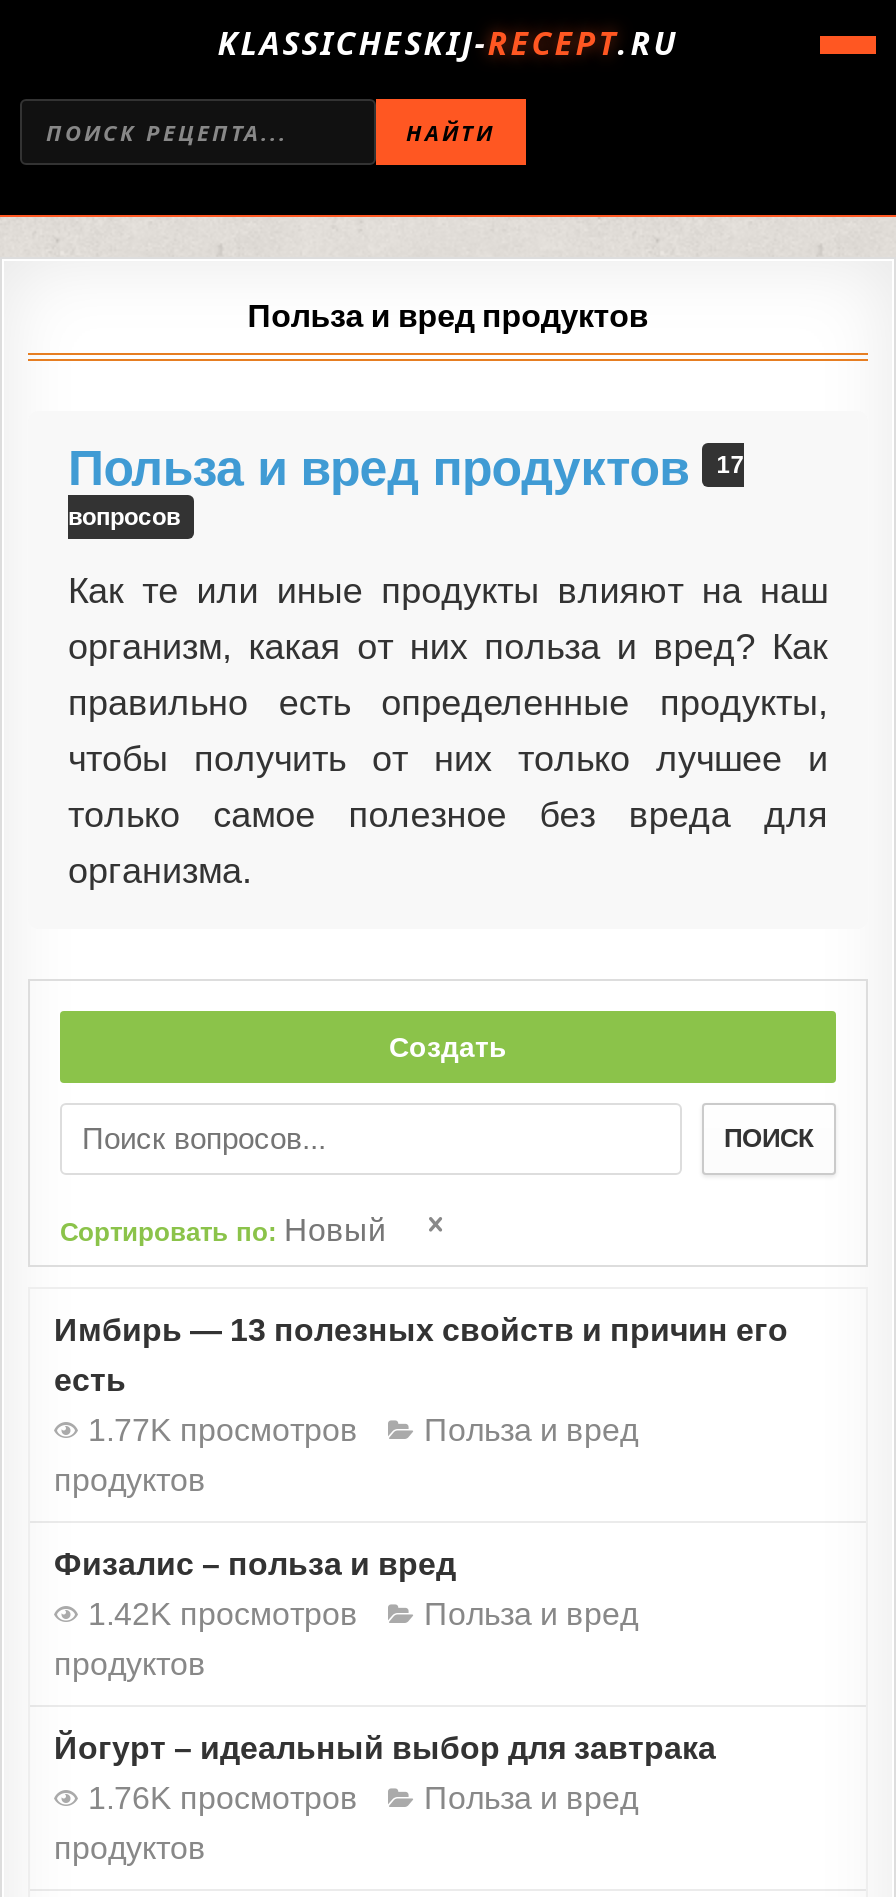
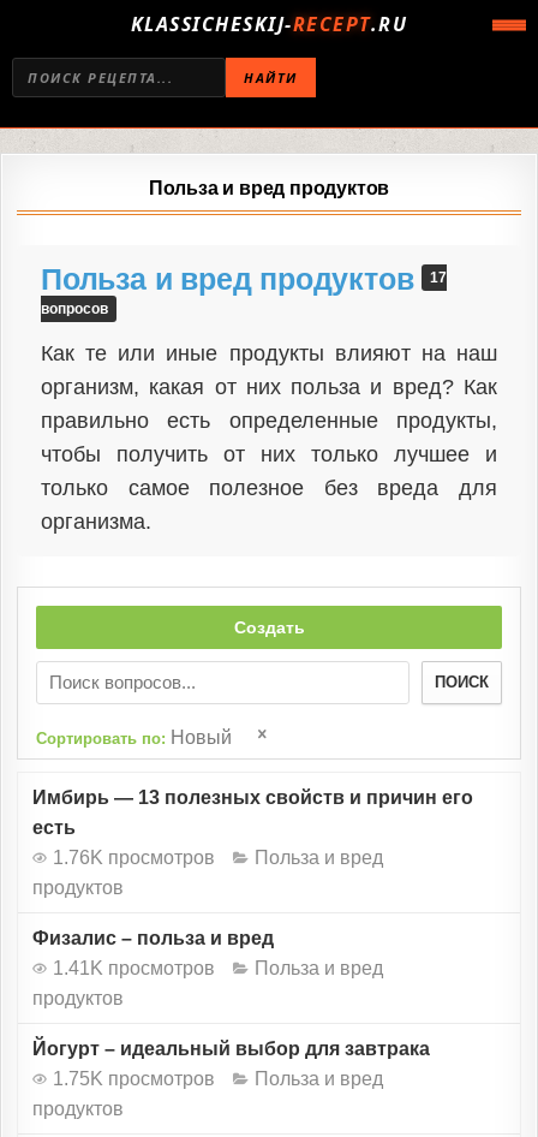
- 1.77K просмотров Польза и вред
+ 1.76K просмотров Польза и вред

- 1.42K просмотров Польза и вред
+ 1.41K просмотров Польза и вред

- 1.76K просмотров Польза и вред
+ 1.75K просмотров Польза и вред
